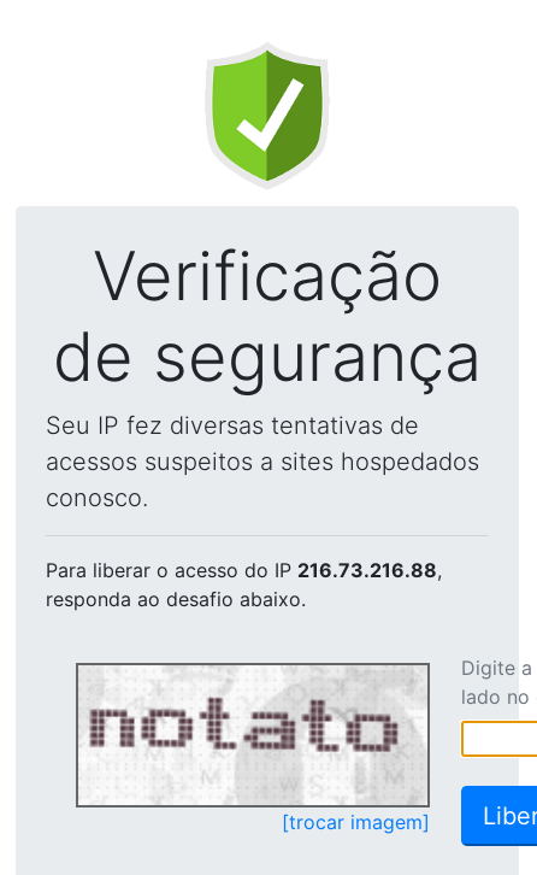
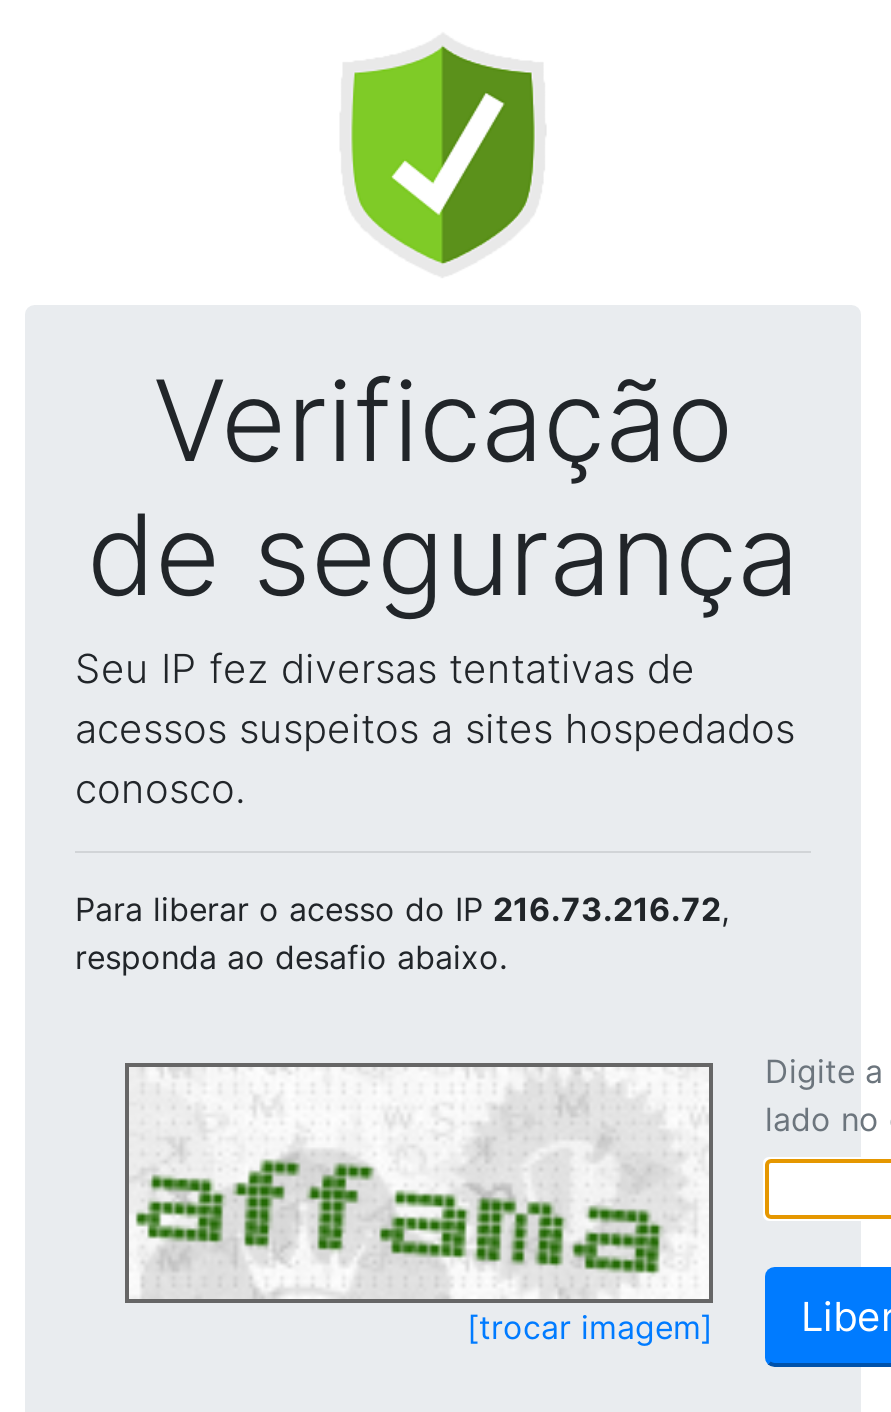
- Para liberar o acesso do IP 216.73.216.88,
+ Para liberar o acesso do IP 216.73.216.72,

- [image]
+ [image]
